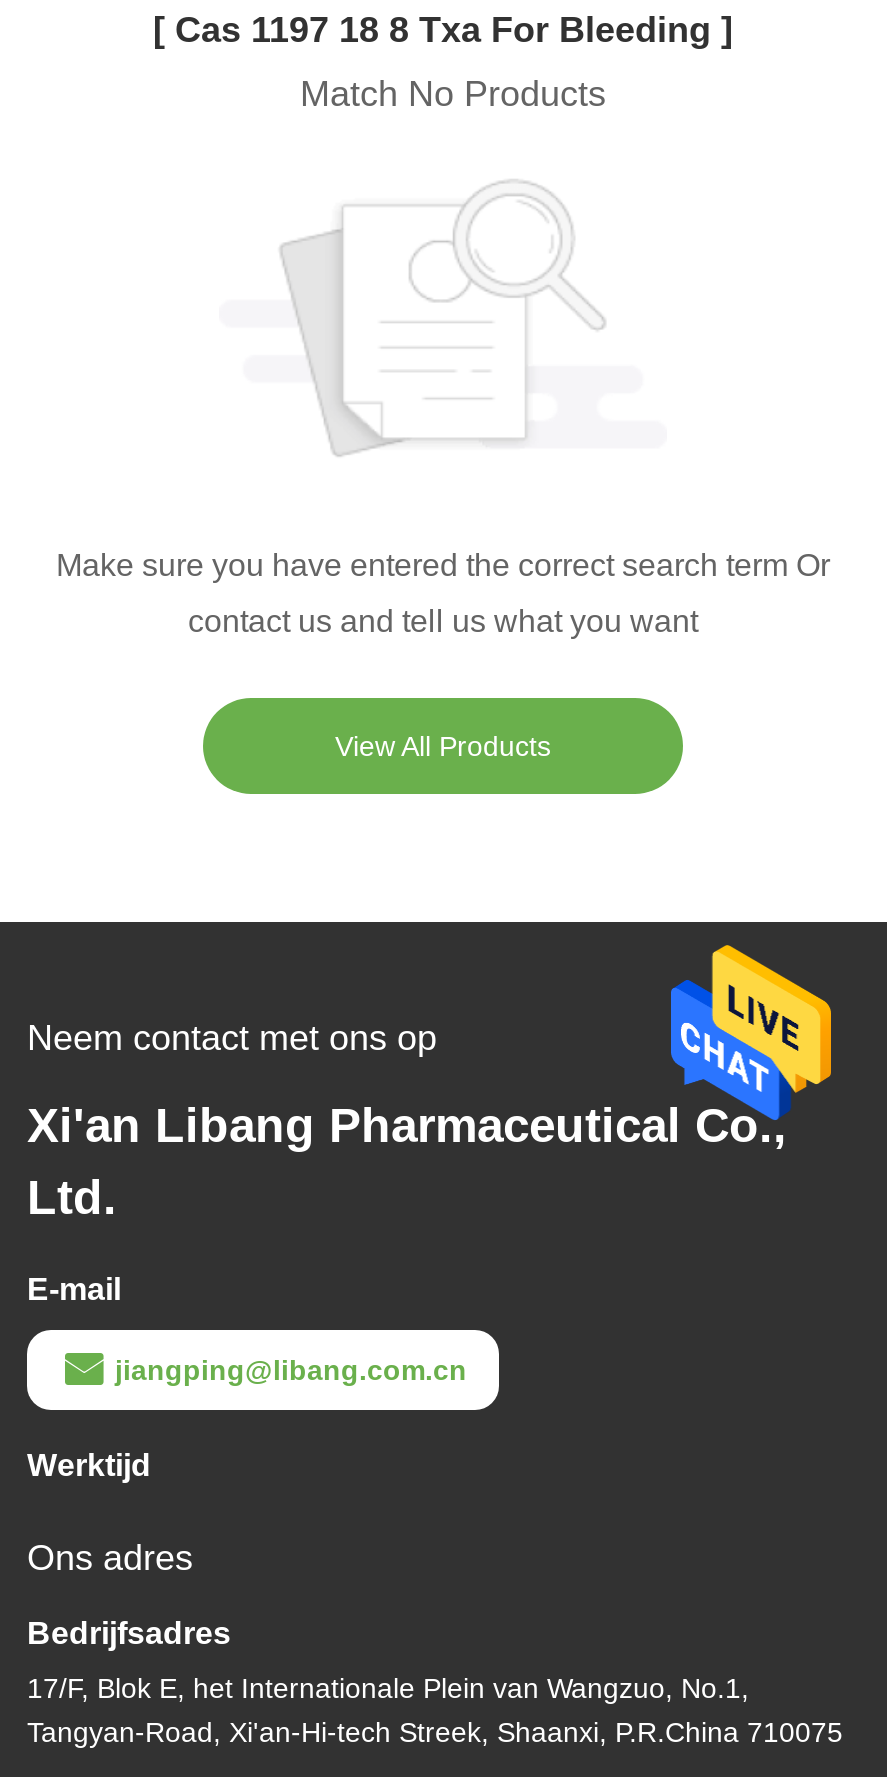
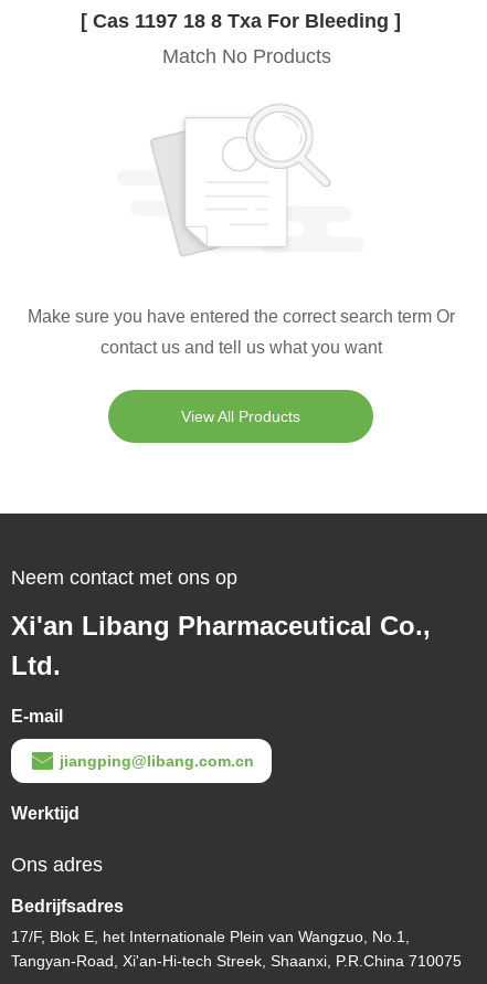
- [image]
